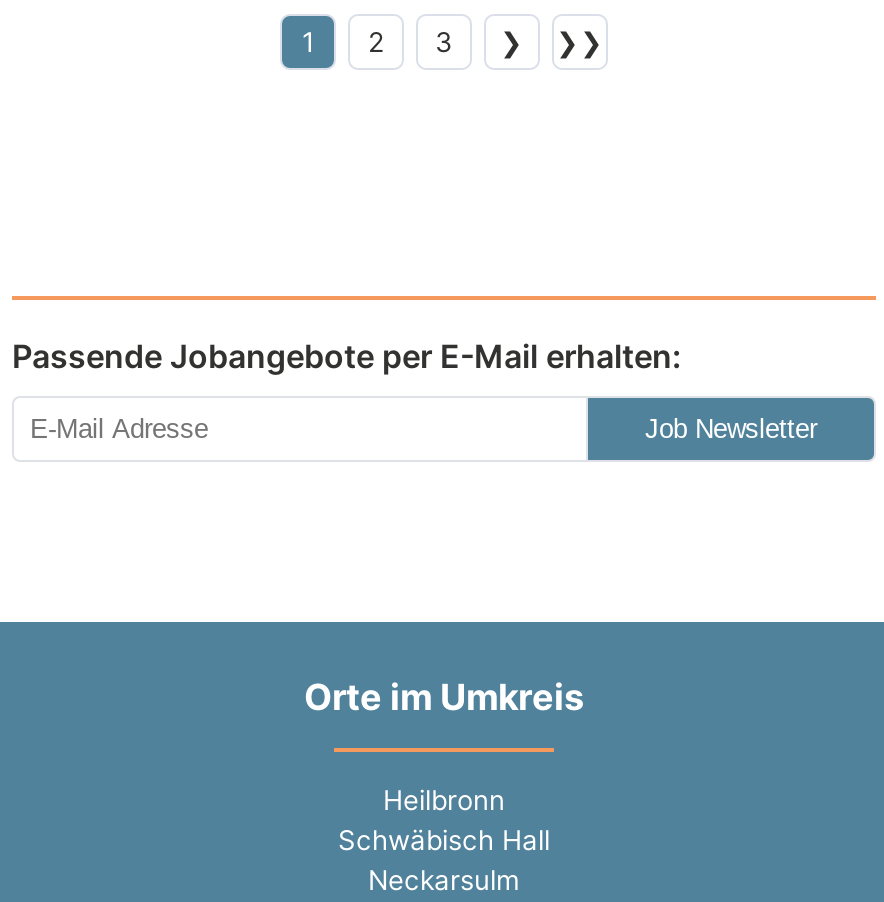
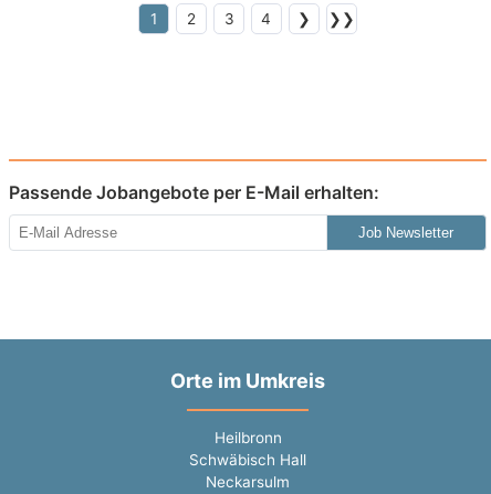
+ 4
